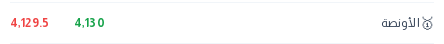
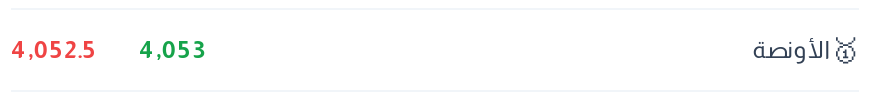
- 4,129.5
+ 4,052.5

- 4,130
+ 4,053
